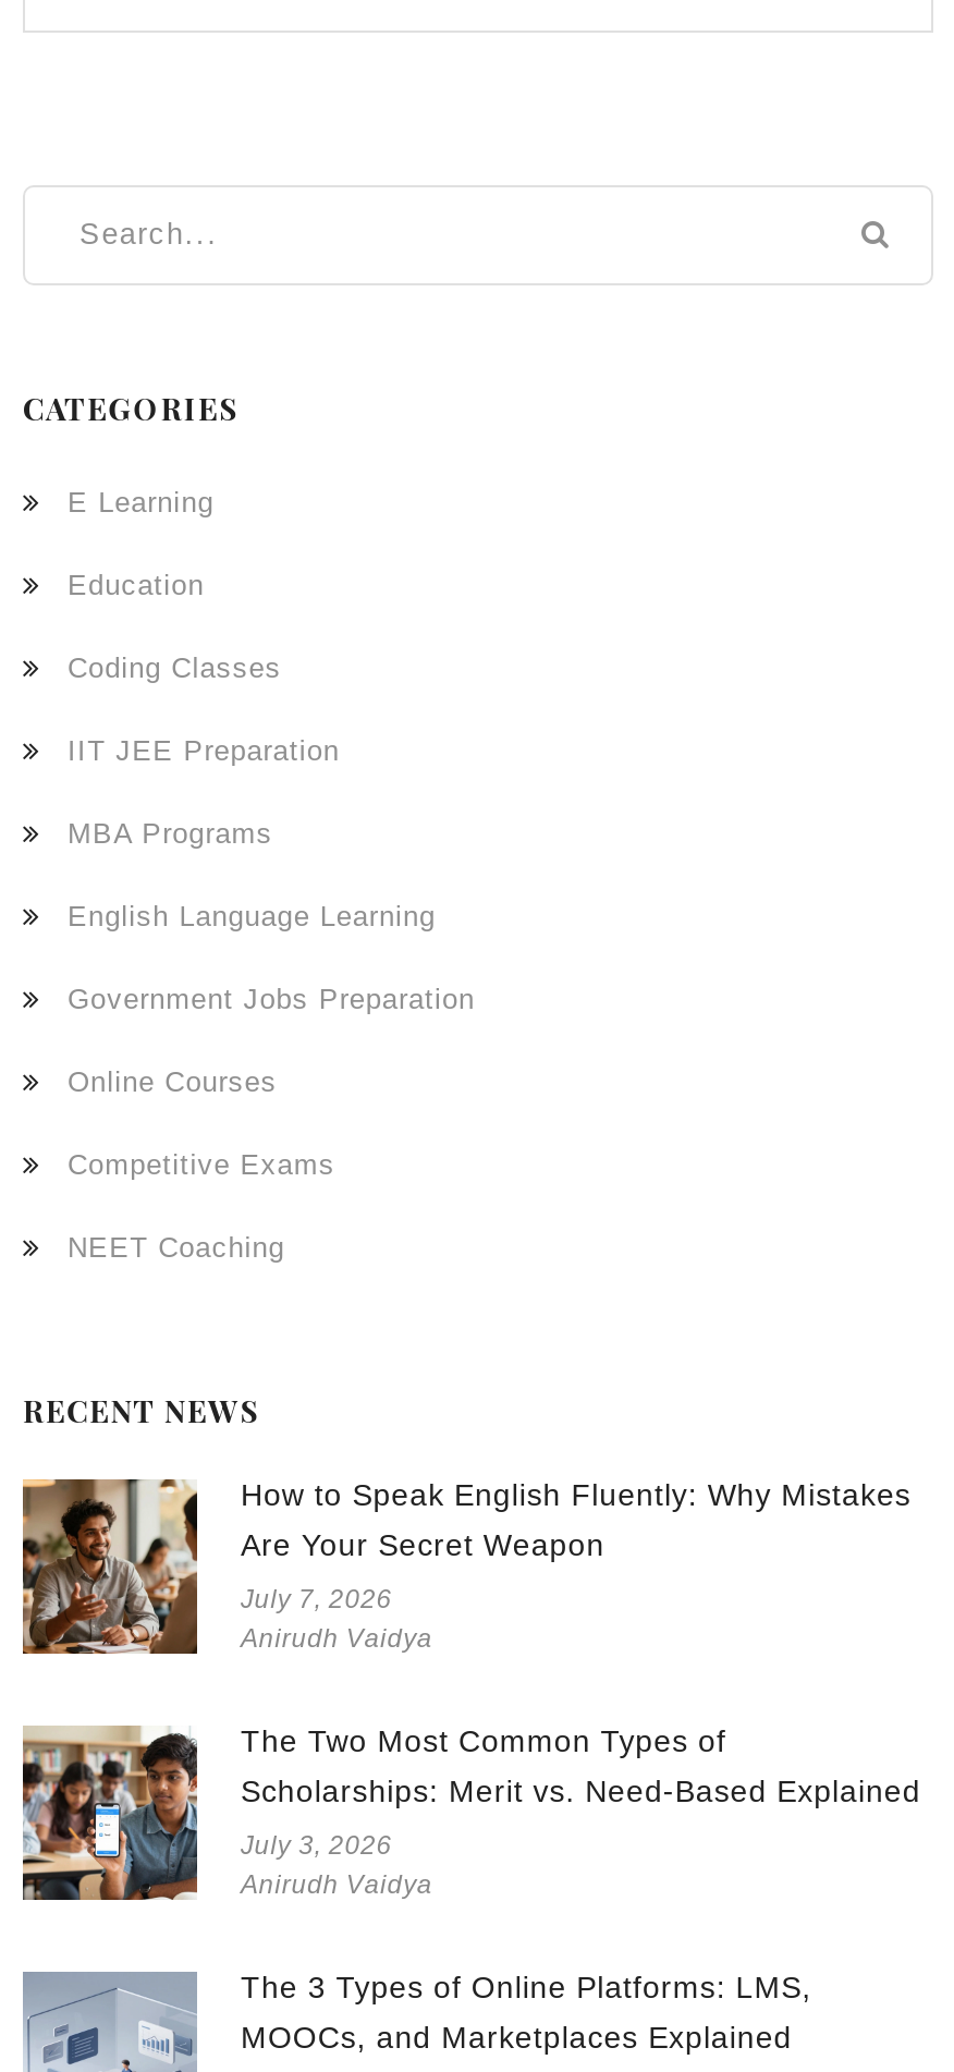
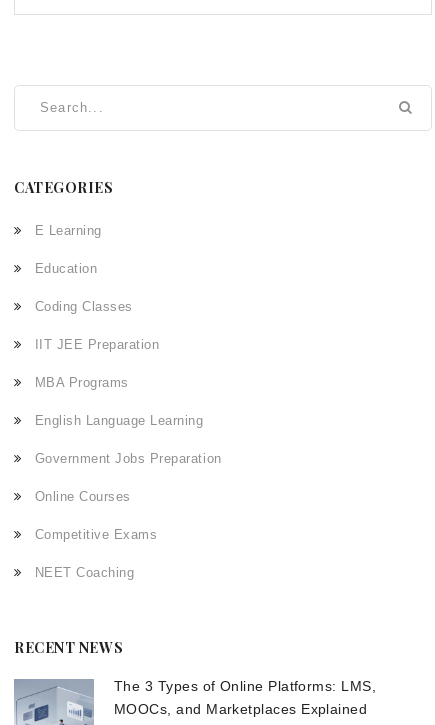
- [image]
- How to Speak English Fluently: Why Mistakes
- Are Your Secret Weapon
- July 7, 2026
- Anirudh Vaidya
- The Two Most Common Types of
- Scholarships: Merit vs. Need-Based Explained
- July 3, 2026
- Anirudh Vaidya

- [image]
